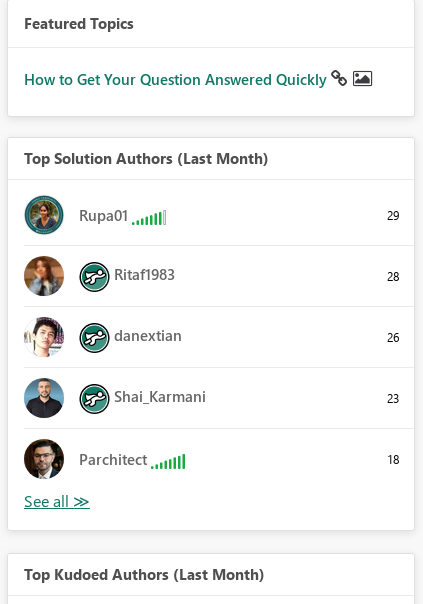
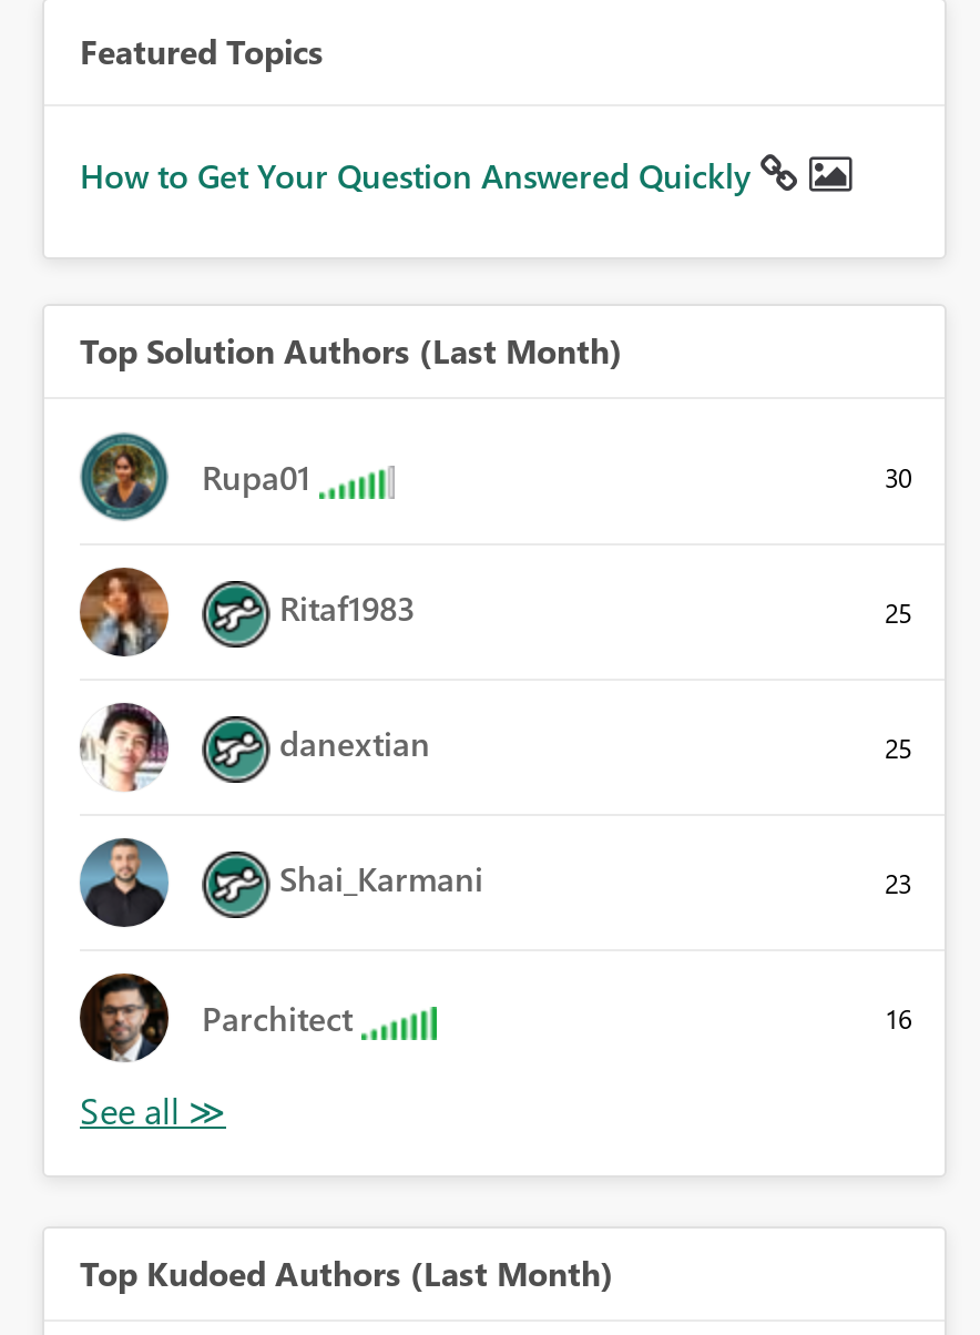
- 29
+ 30

- 28
+ 25

- 26
+ 25

- 18
+ 16
